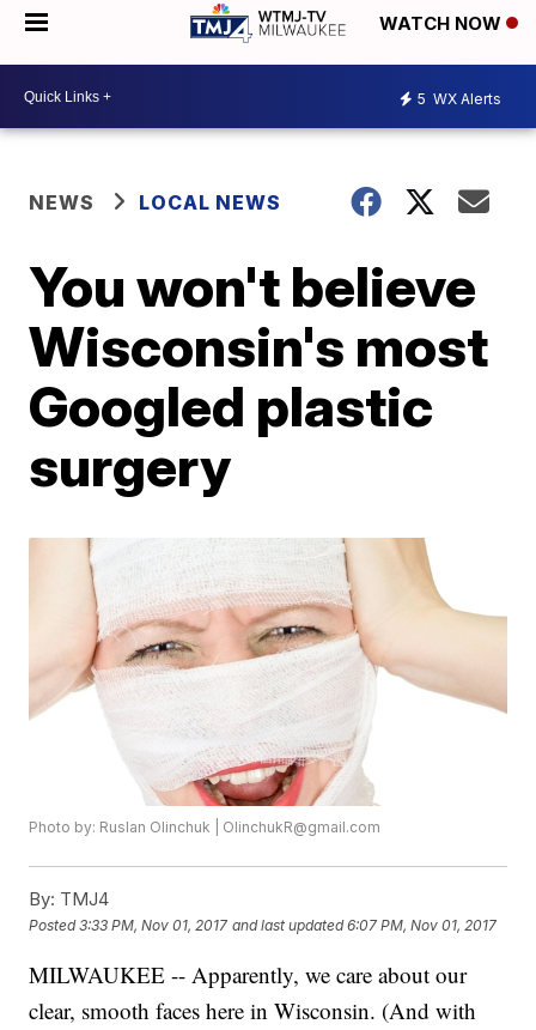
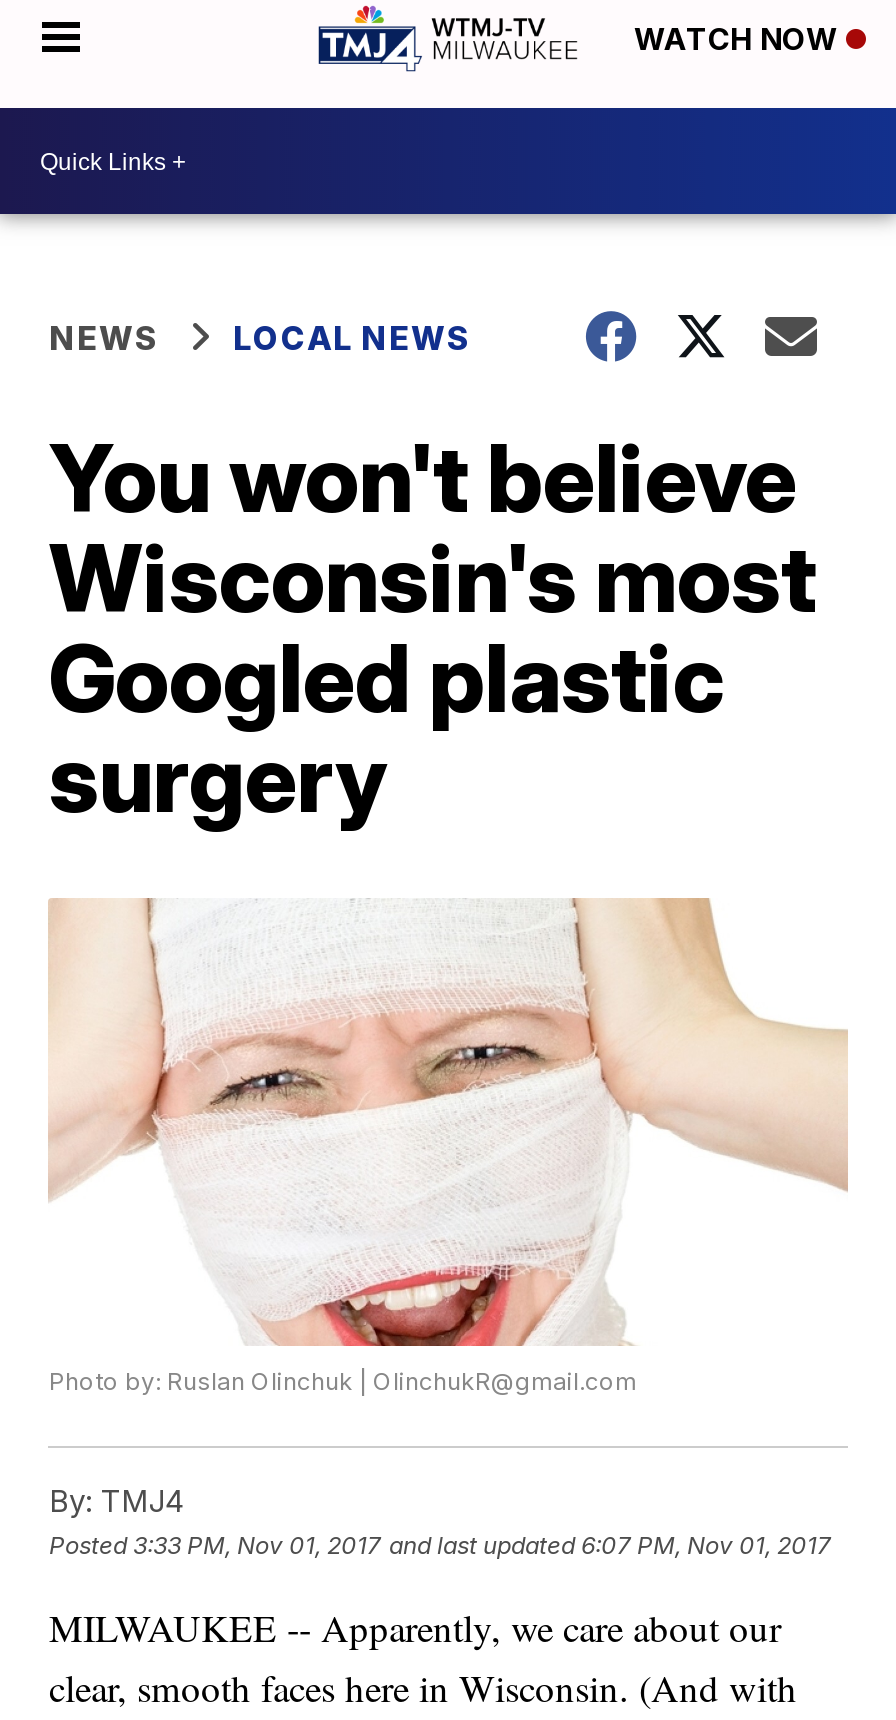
- 5 WX Alerts
